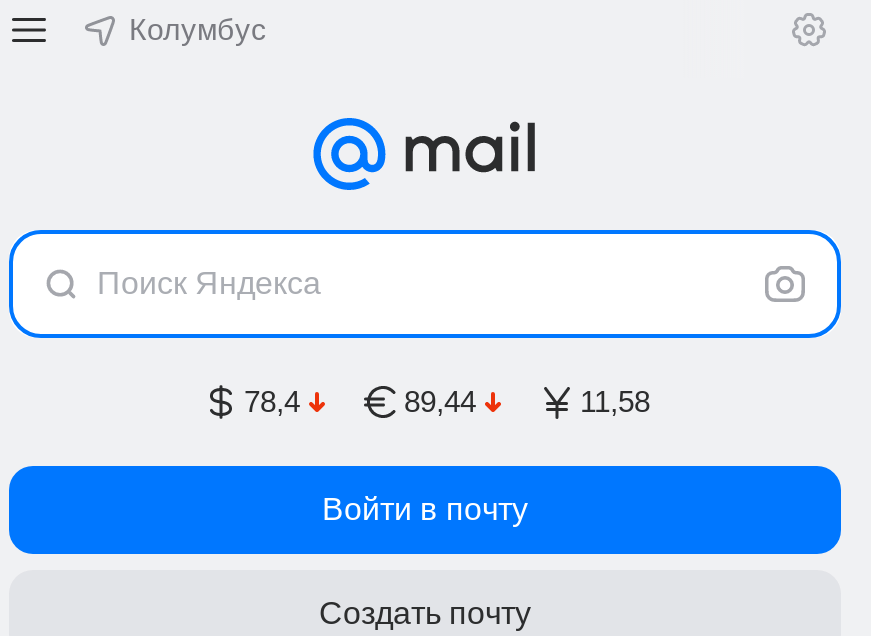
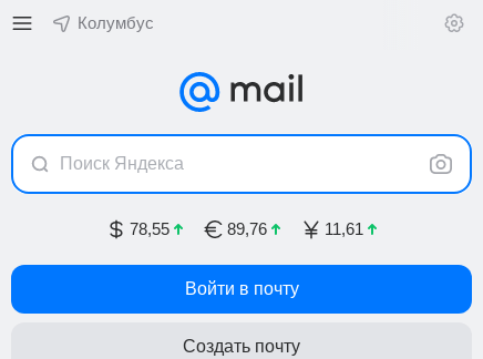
- 78,4
+ 78,55

- 89,44
+ 89,76

- 11,58
+ 11,61
